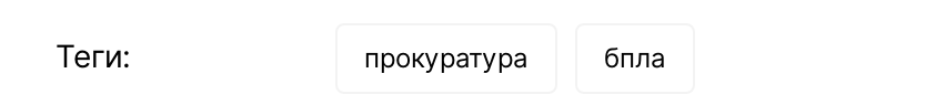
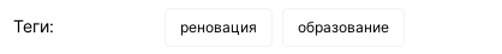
- прокуратура
- бпла
+ реновация
+ образование
